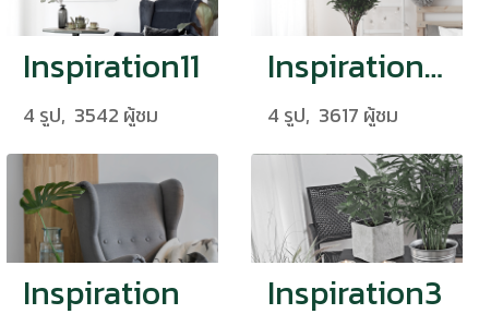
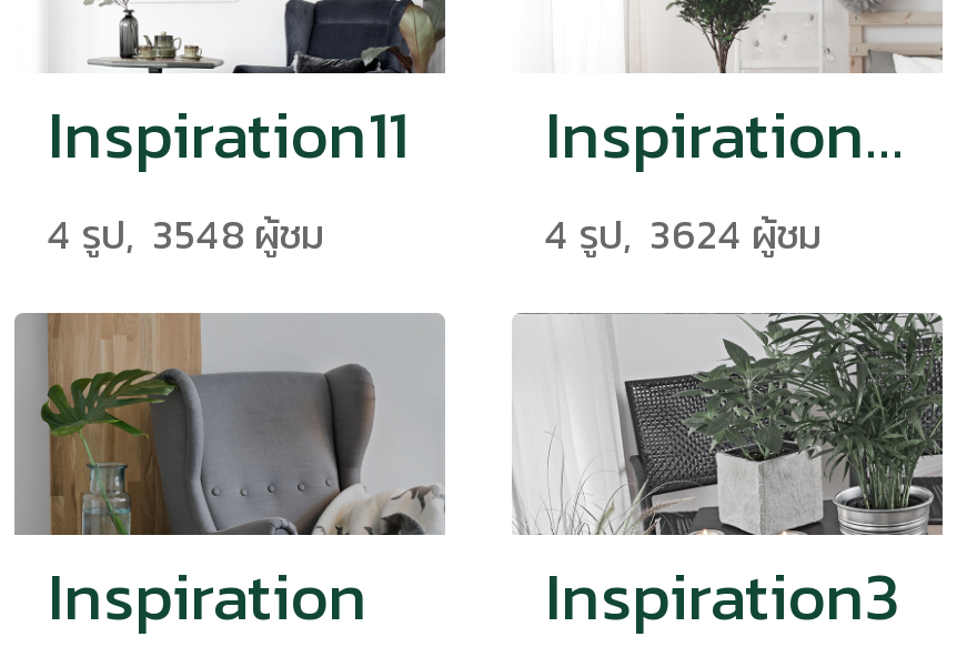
- 4 รูป, 3542 ผู้ชม
+ 4 รูป, 3548 ผู้ชม

- 4 รูป, 3617 ผู้ชม
+ 4 รูป, 3624 ผู้ชม
